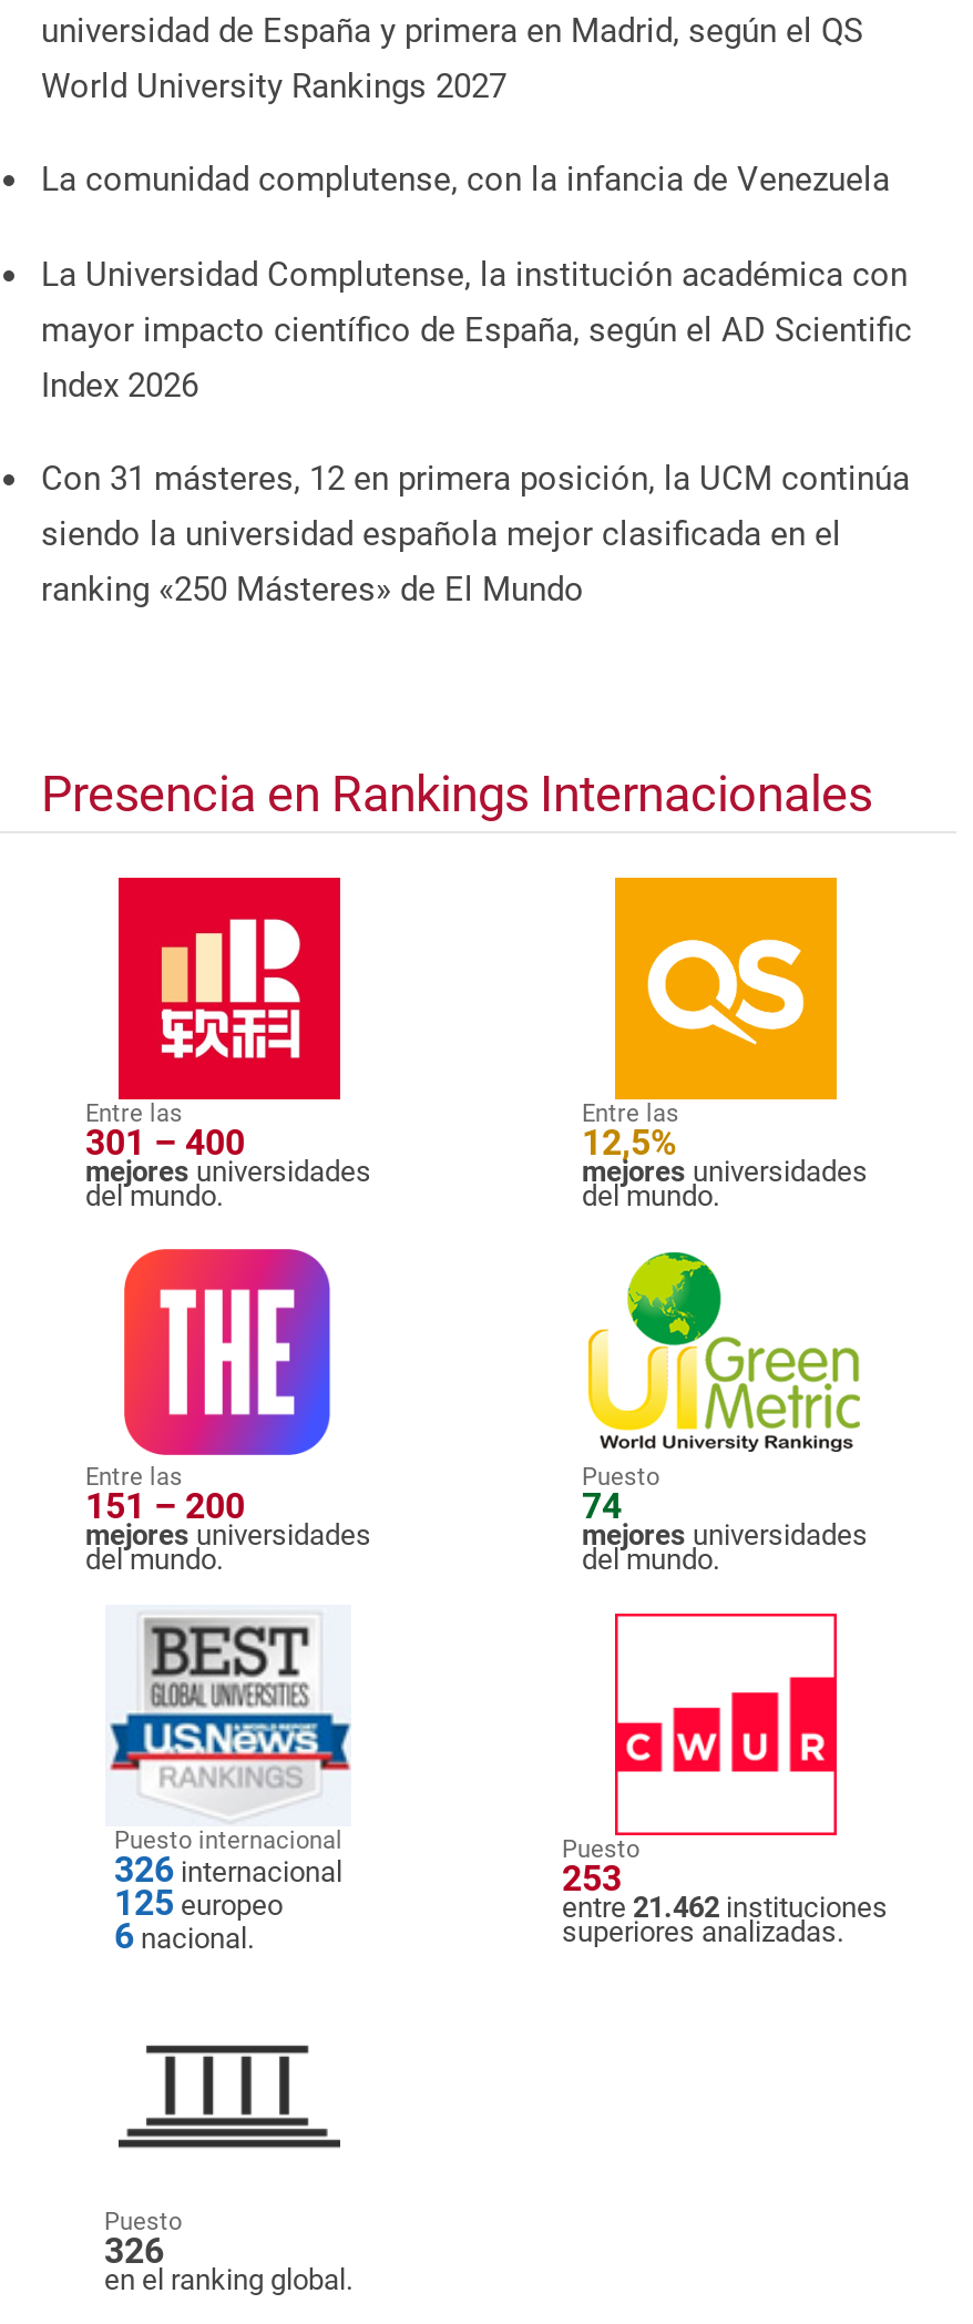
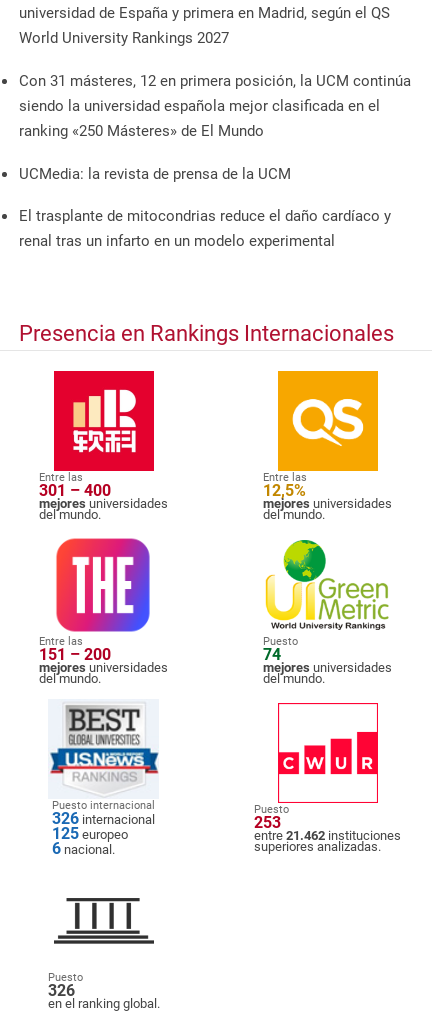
- La comunidad complutense, con la infancia de Venezuela
- La Universidad Complutense, la institución académica con
- mayor impacto científico de España, según el AD Scientific
- Index 2026

moved up: Con 31 másteres, 12 en primera posición, la UCM continúa | siendo la universidad española mejor clasificada en el | ranking «250 Másteres» de El Mundo

+ UCMedia: la revista de prensa de la UCM
+ El trasplante de mitocondrias reduce el daño cardíaco y
+ renal tras un infarto en un modelo experimental
